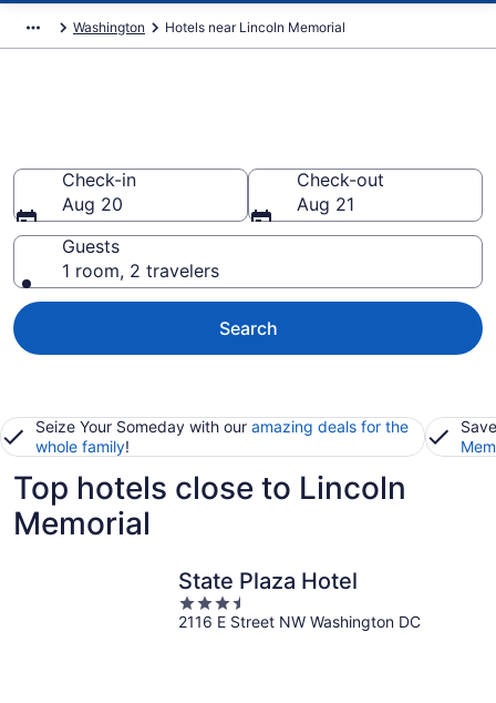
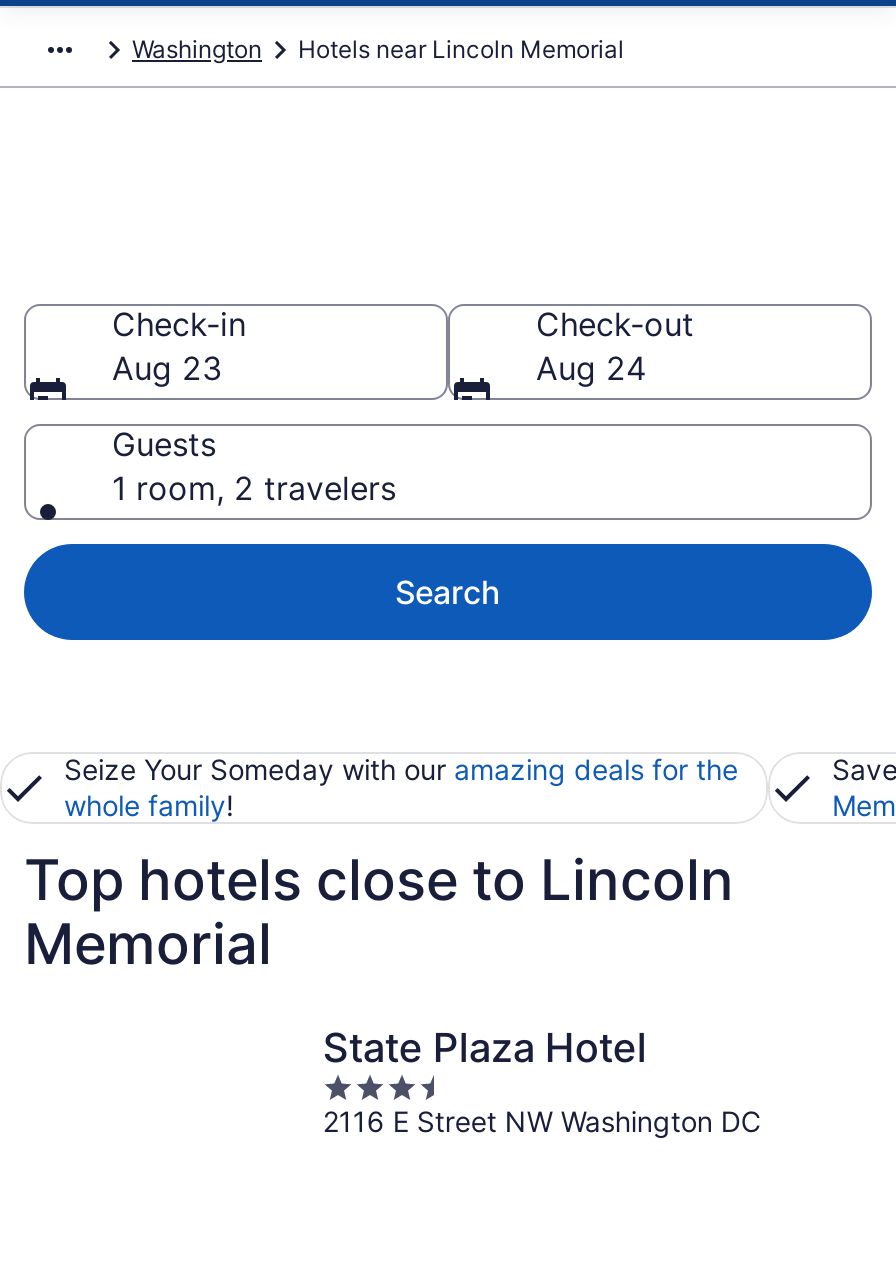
- Aug 20
+ Aug 23

- Aug 21
+ Aug 24
